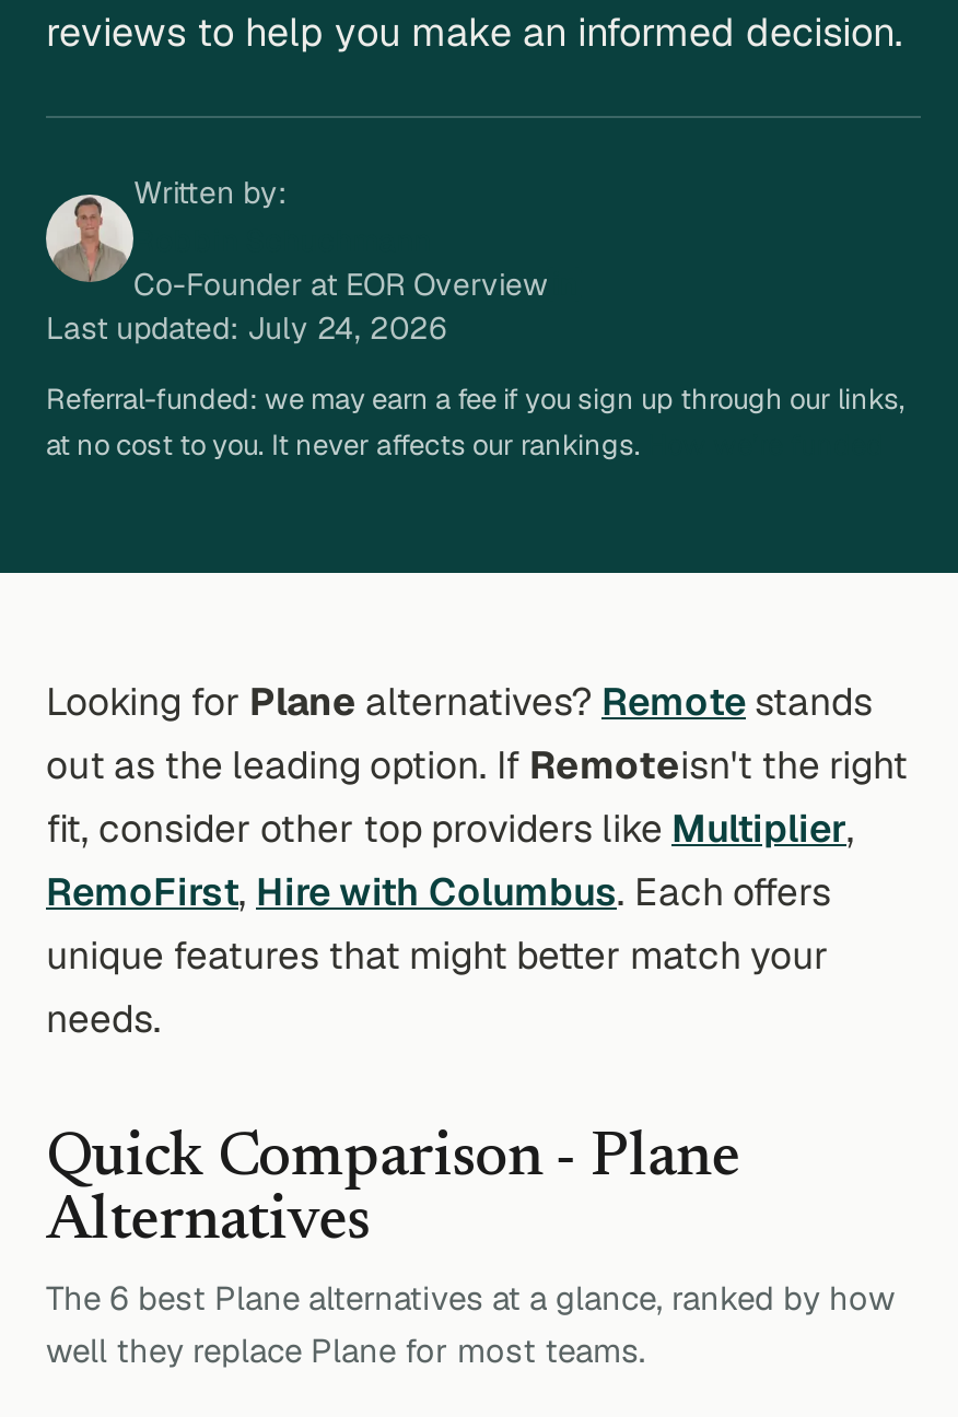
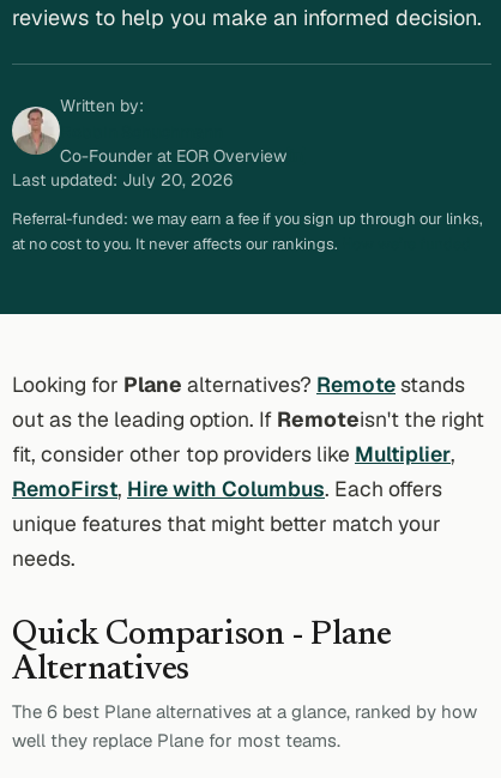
- Last updated: July 24, 2026
+ Last updated: July 20, 2026
